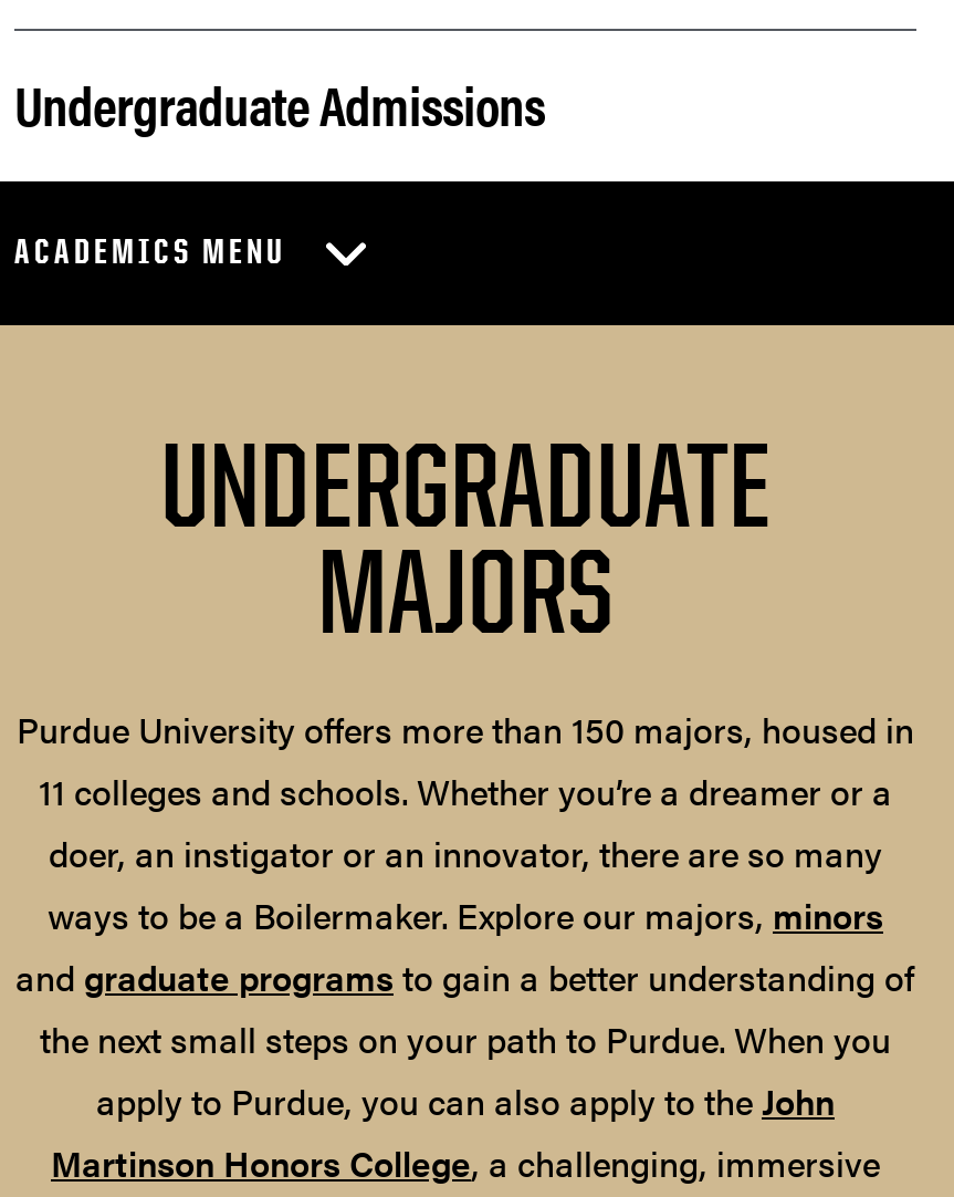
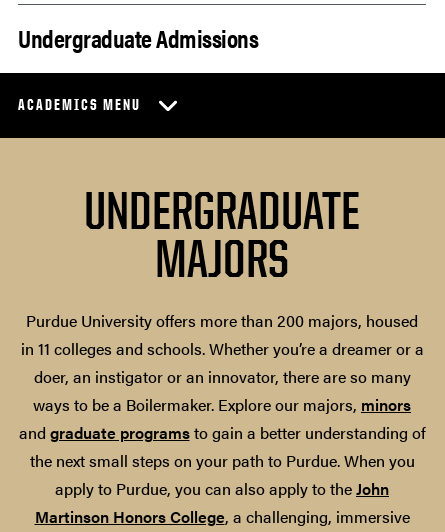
- Purdue University offers more than 150 majors, housed in
- 11 colleges and schools. Whether you’re a dreamer or a
+ Purdue University offers more than 200 majors, housed
+ in 11 colleges and schools. Whether you’re a dreamer or a
